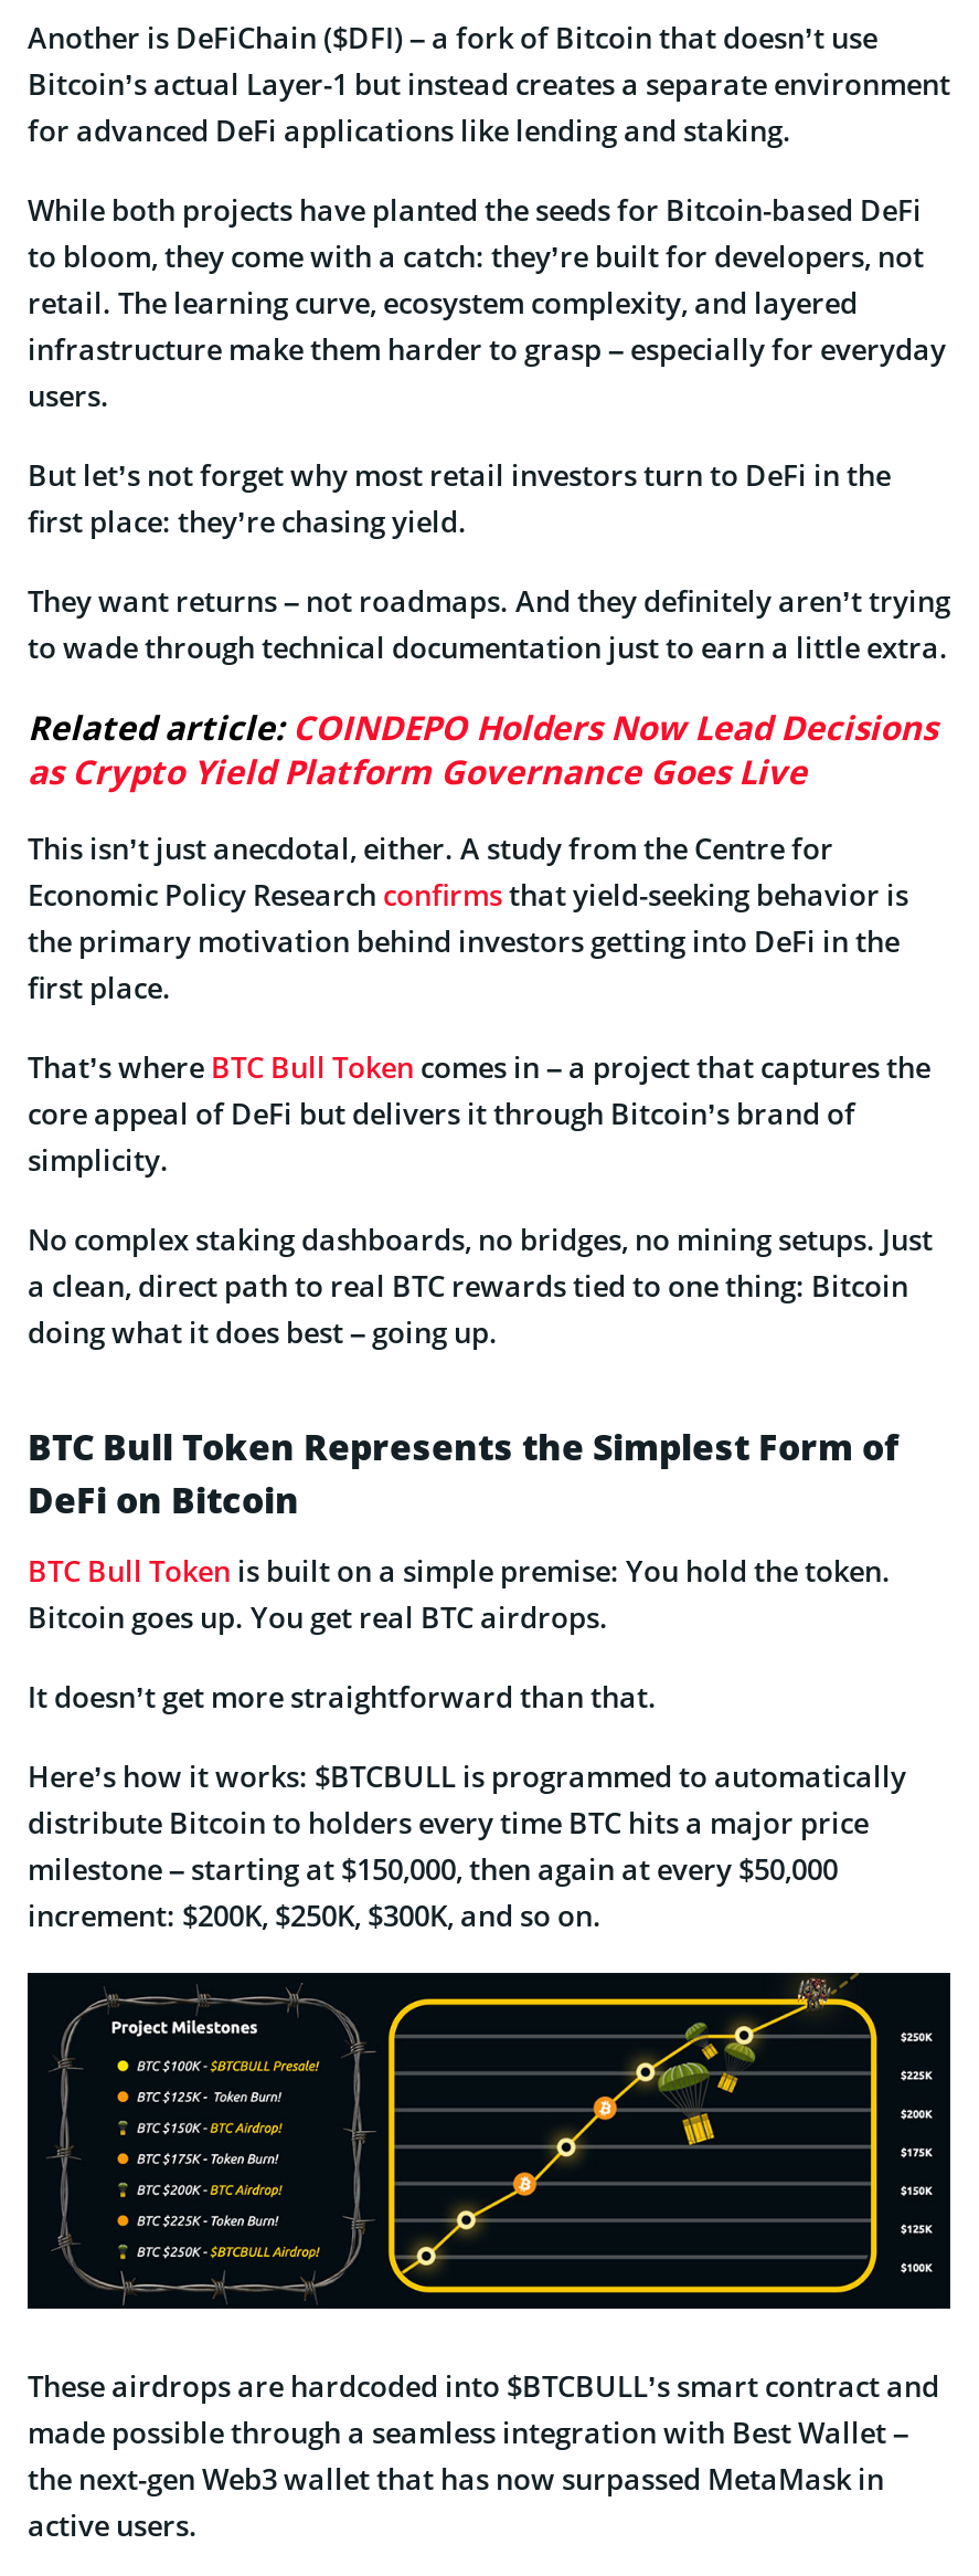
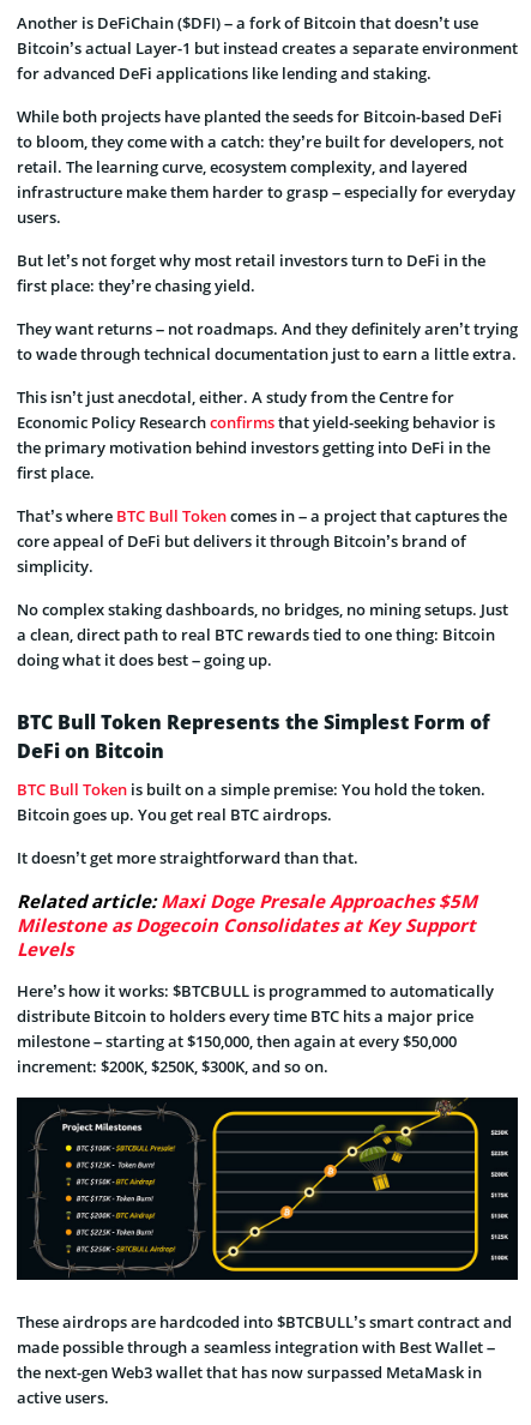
- Related article: COINDEPO Holders Now Lead Decisions
- as Crypto Yield Platform Governance Goes Live

moved up: This isn’t just anecdotal, either. A study from the Centre for | Economic Policy Research confirmsthat yield-seeking behavior is | the primary motivation behind investors getting into DeFi in the | ... | Bitcoin goes up. You get real BTC airdrops. | It doesn’t get more straightforward than that.

+ Related article: Maxi Doge Presale Approaches $5M
+ Milestone as Dogecoin Consolidates at Key Support
+ Levels
